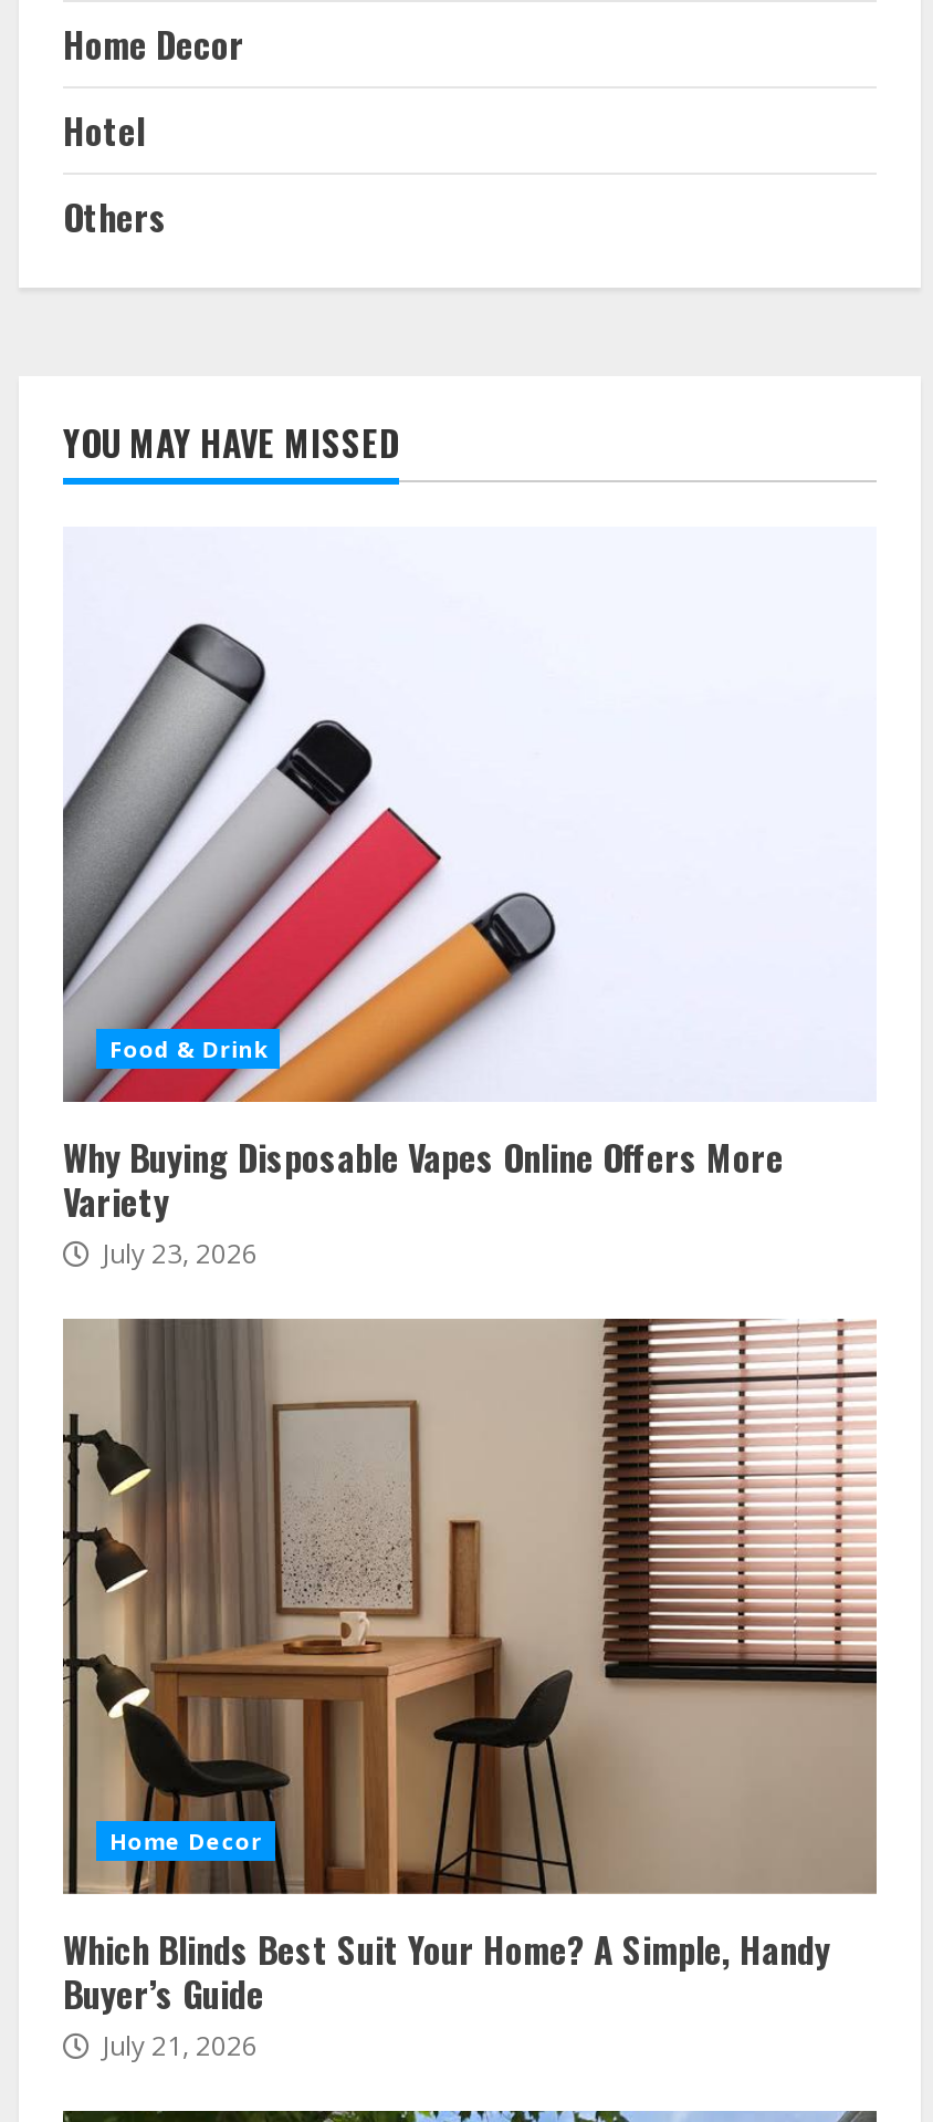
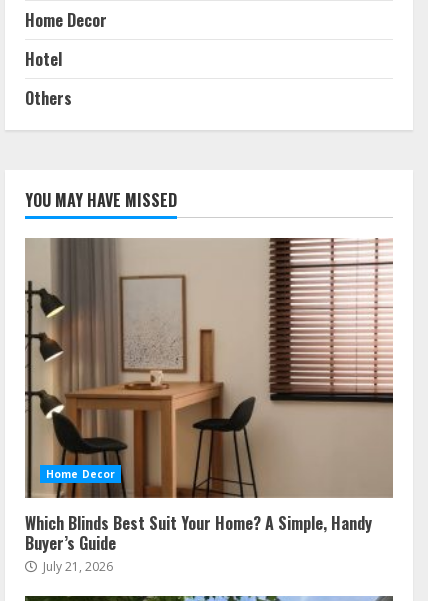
- [image]
- Food & Drink
- Why Buying Disposable Vapes Online Offers More
- Variety
- July 23, 2026
